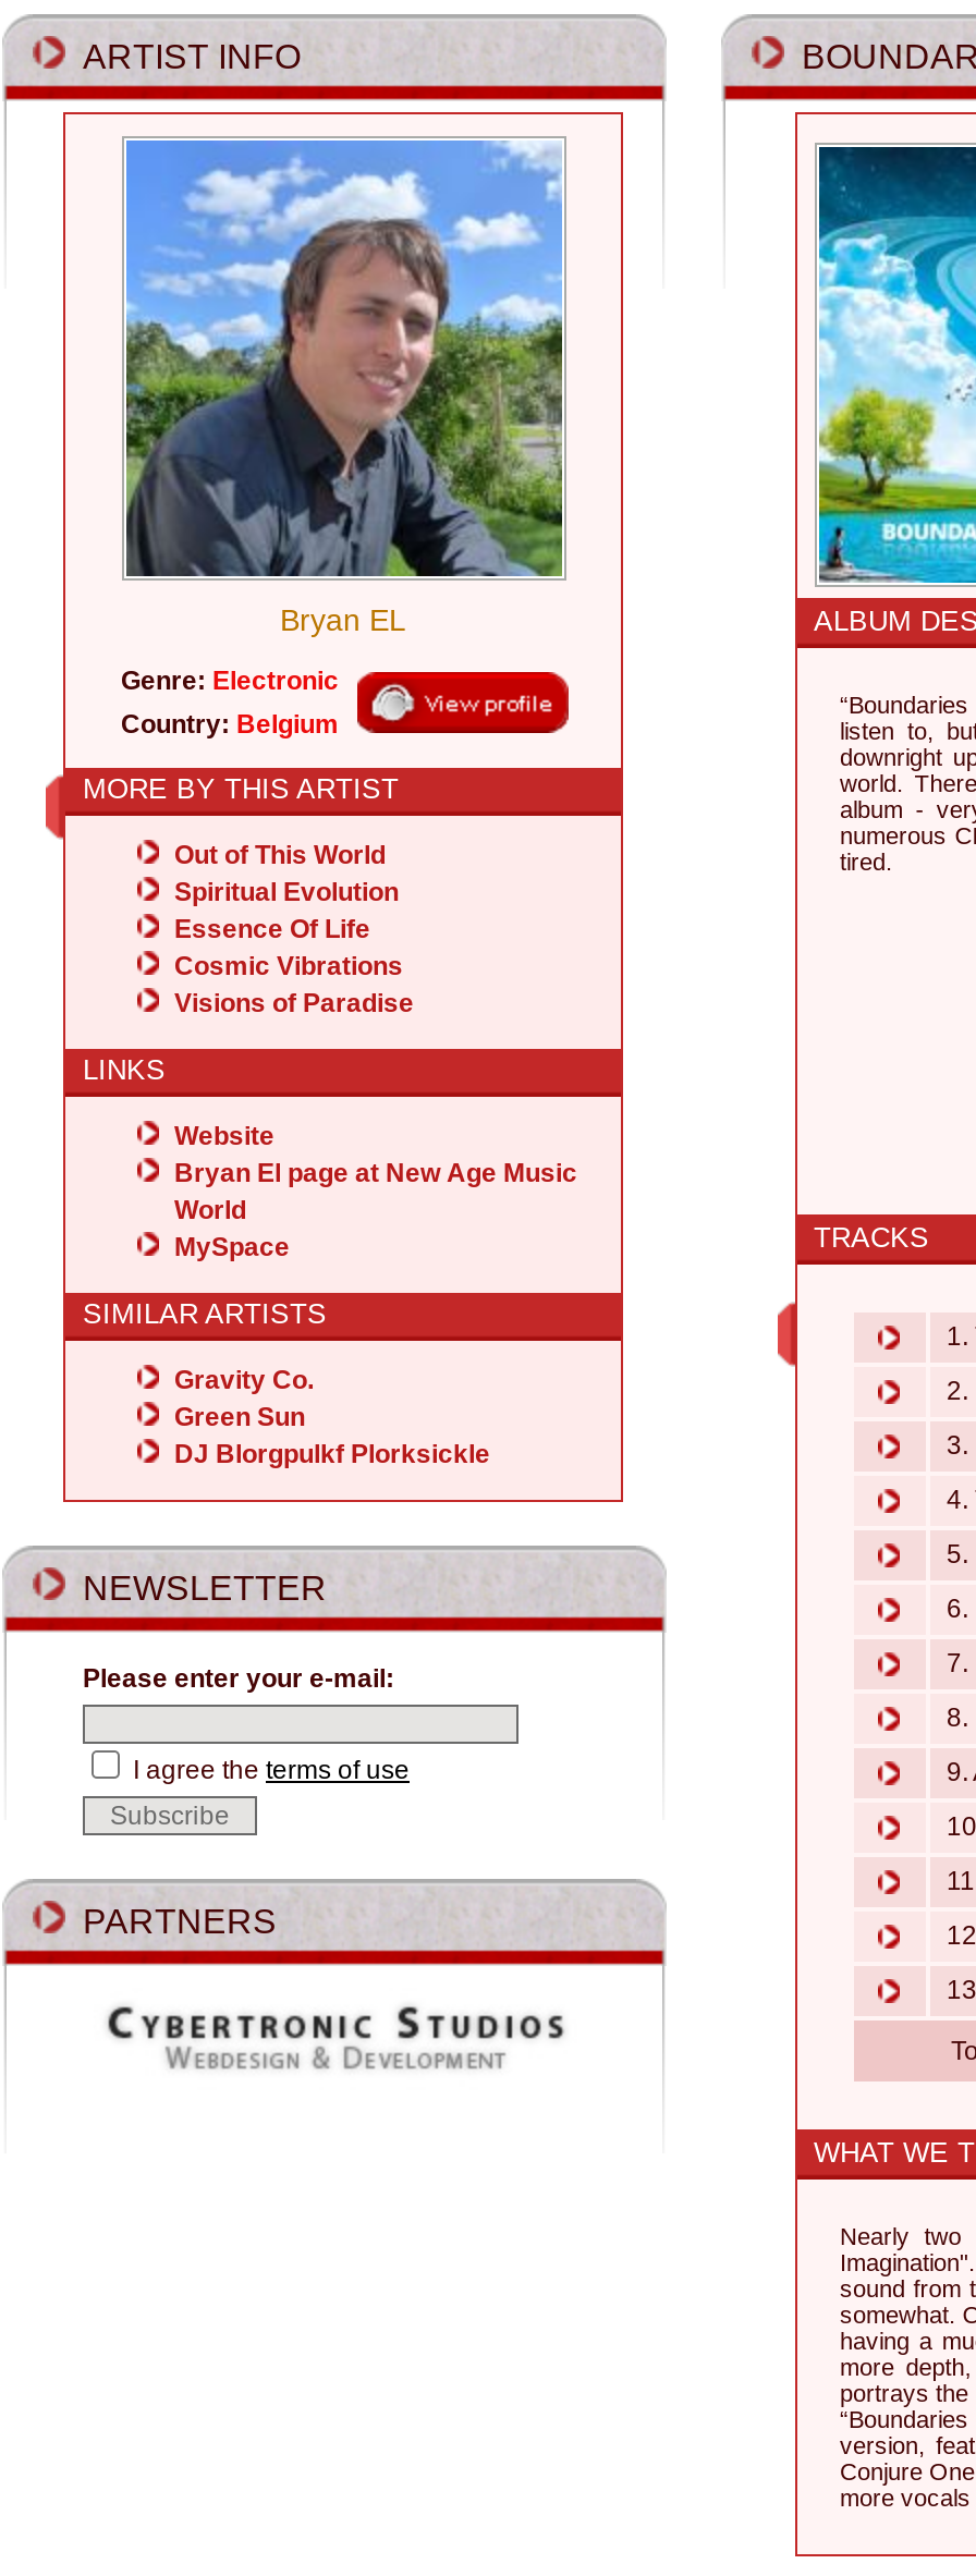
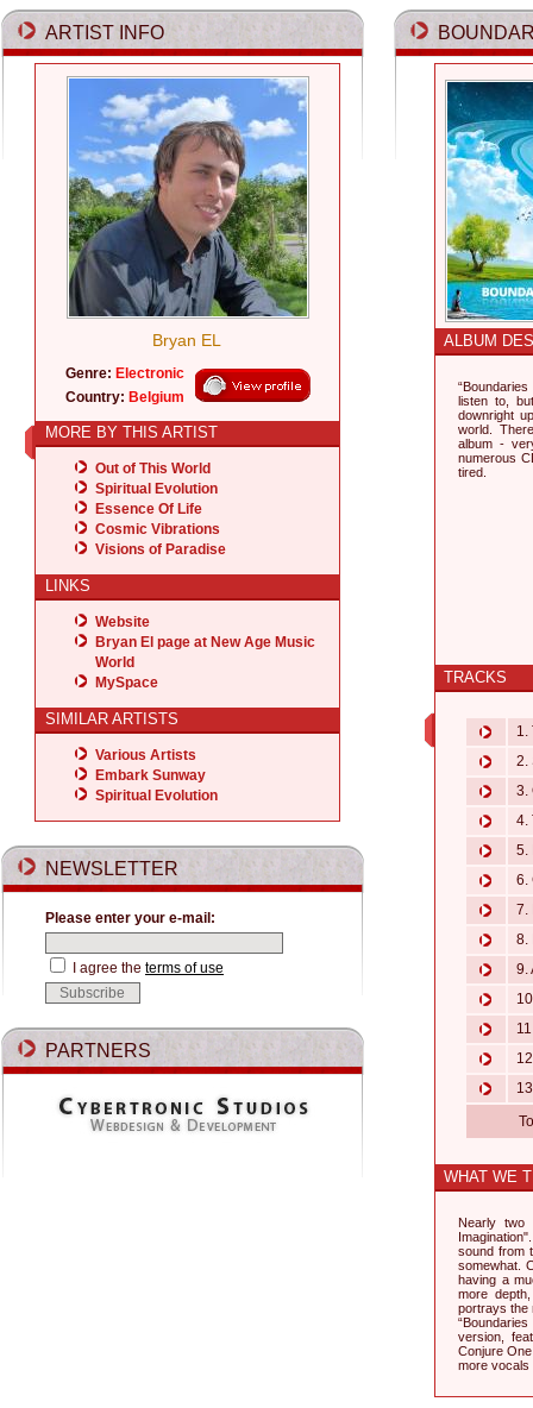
- Gravity Co.
- Green Sun
- DJ Blorgpulkf Plorksickle
+ Various Artists
+ Embark Sunway
+ Spiritual Evolution
